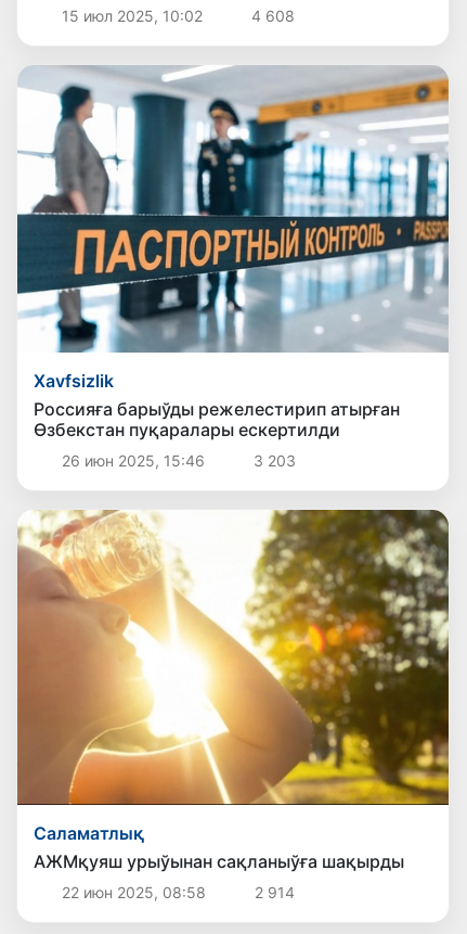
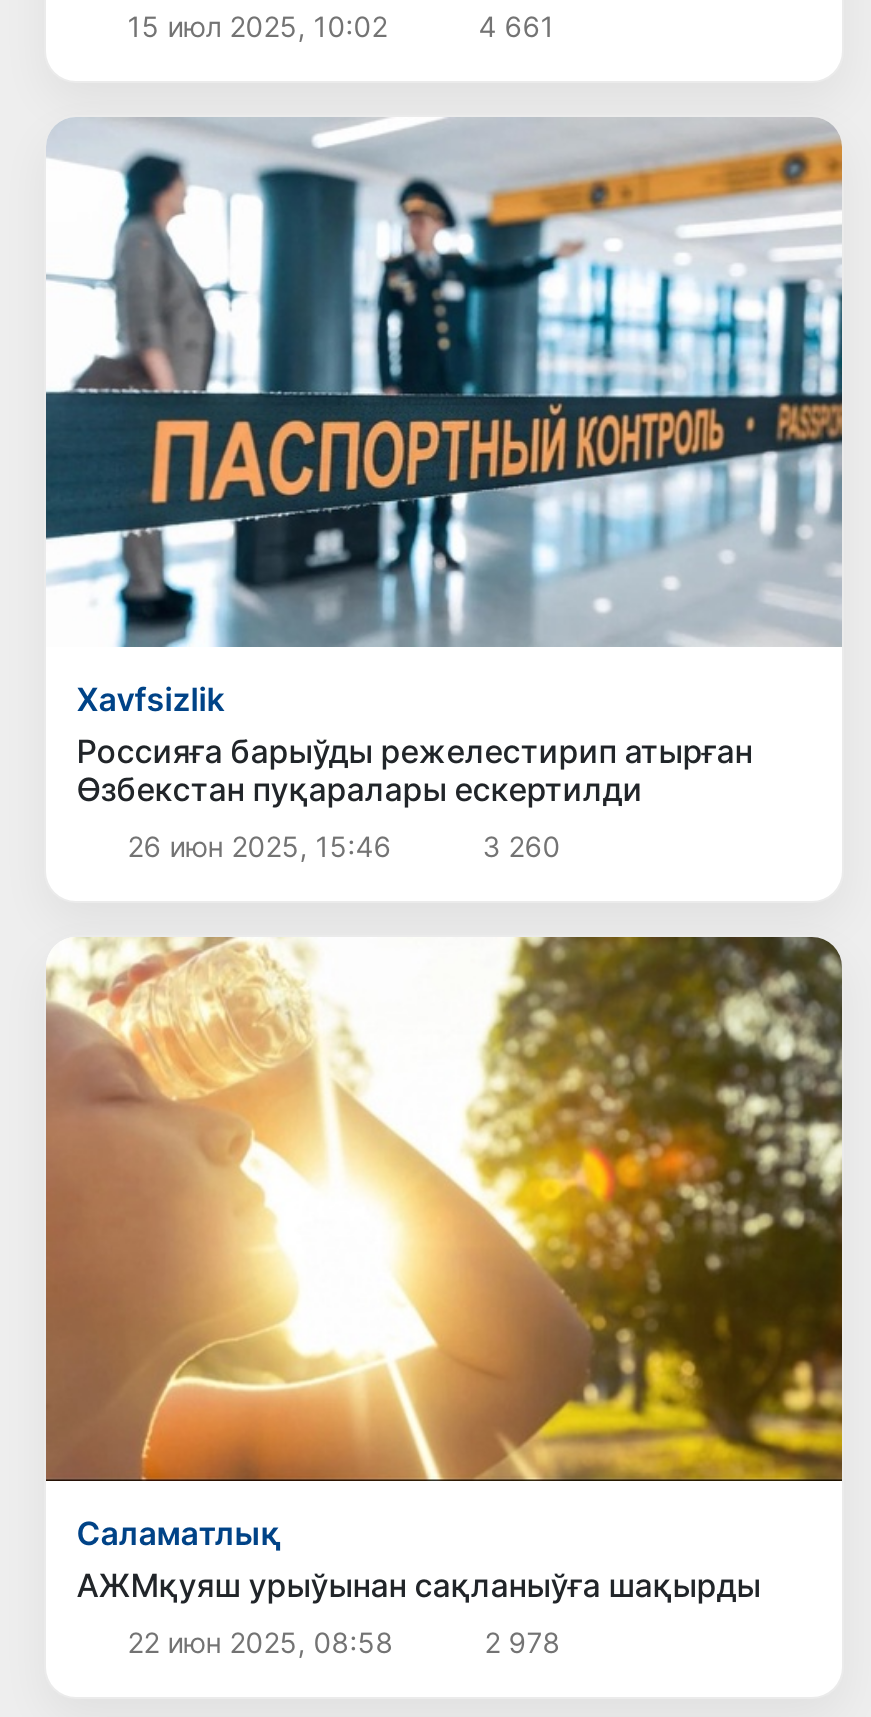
- 4 608
+ 4 661

- 3 203
+ 3 260

- 2 914
+ 2 978
